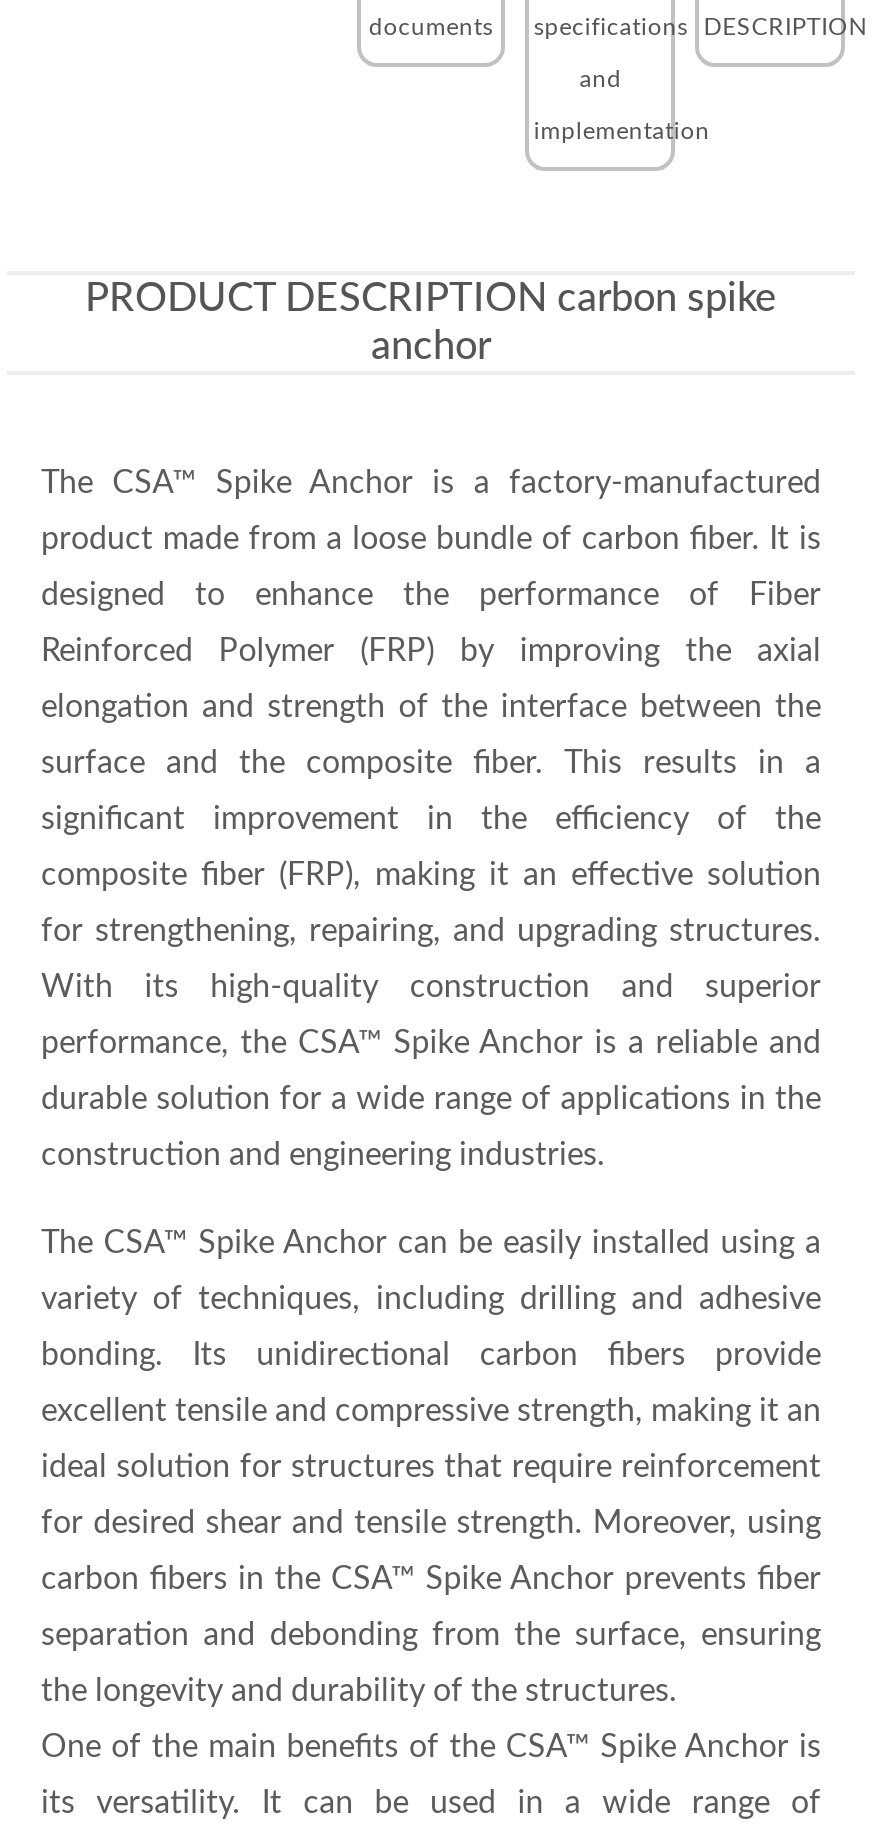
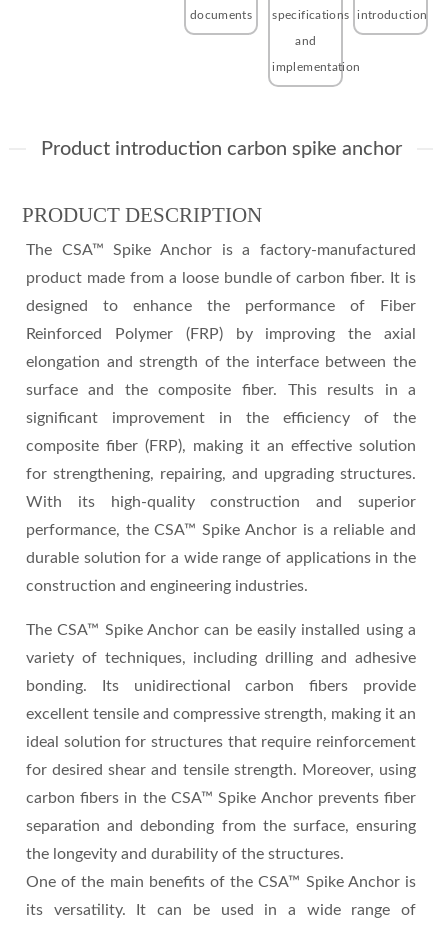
- DESCRIPTION
+ introduction

- PRODUCT DESCRIPTION carbon spike
- anchor
+ Product introduction carbon spike anchor
+ PRODUCT DESCRIPTION
